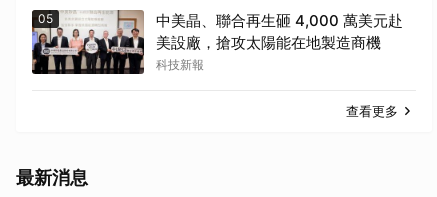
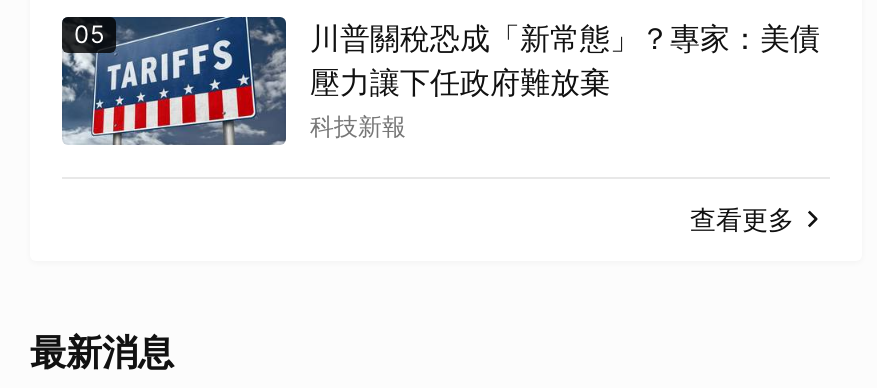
- [image]
- 中美晶、聯合再生砸 4,000 萬美元赴
- 美設廠，搶攻太陽能在地製造商機
+ [image]
+ 川普關稅恐成「新常態」？專家：美債
+ 壓力讓下任政府難放棄
